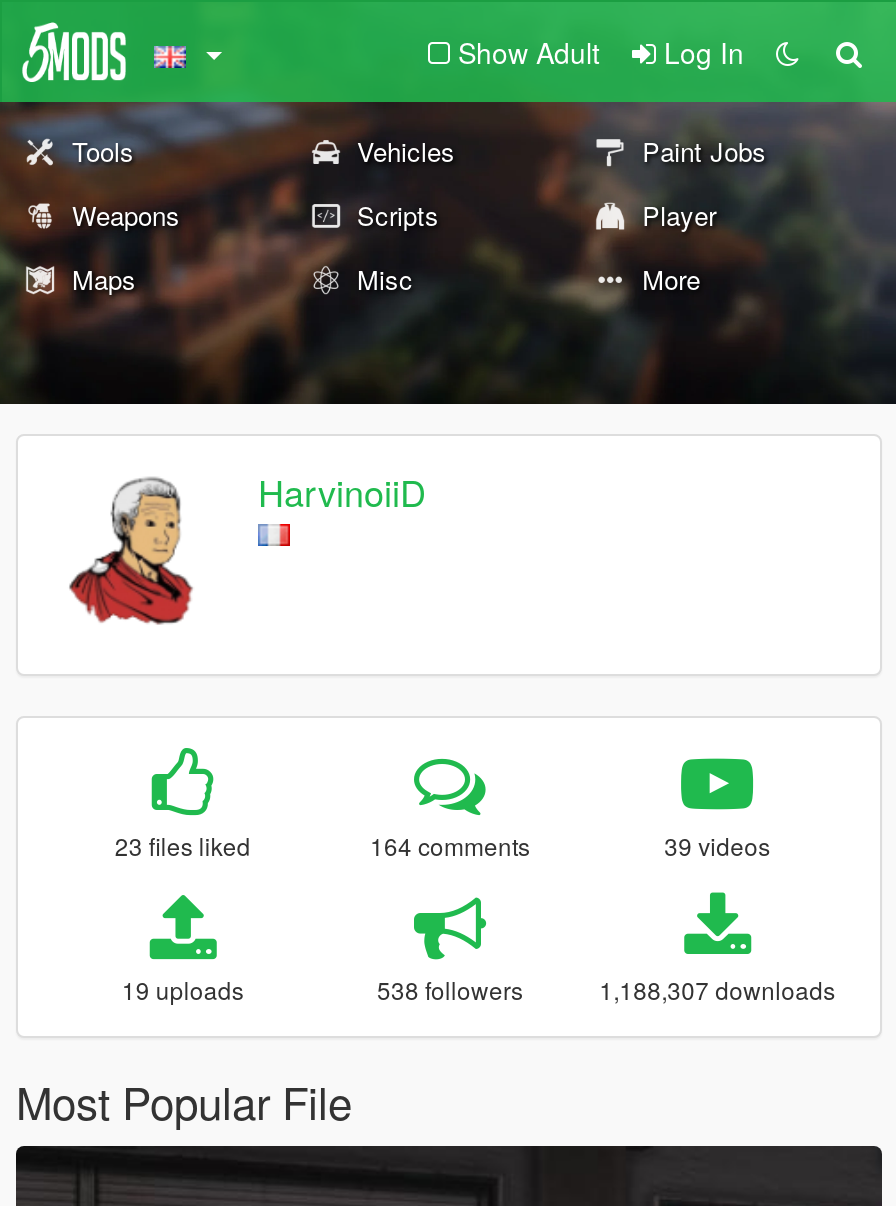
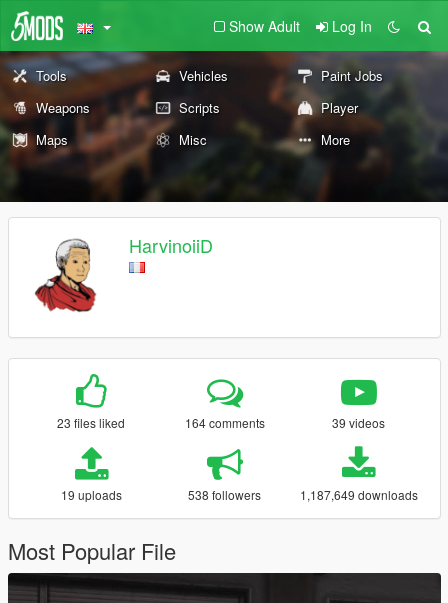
- 1,188,307 downloads
+ 1,187,649 downloads
